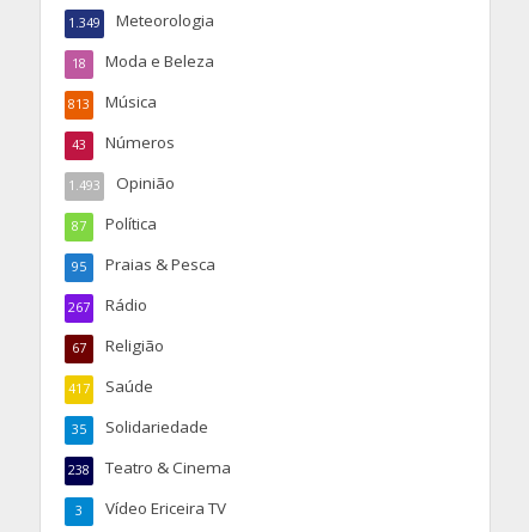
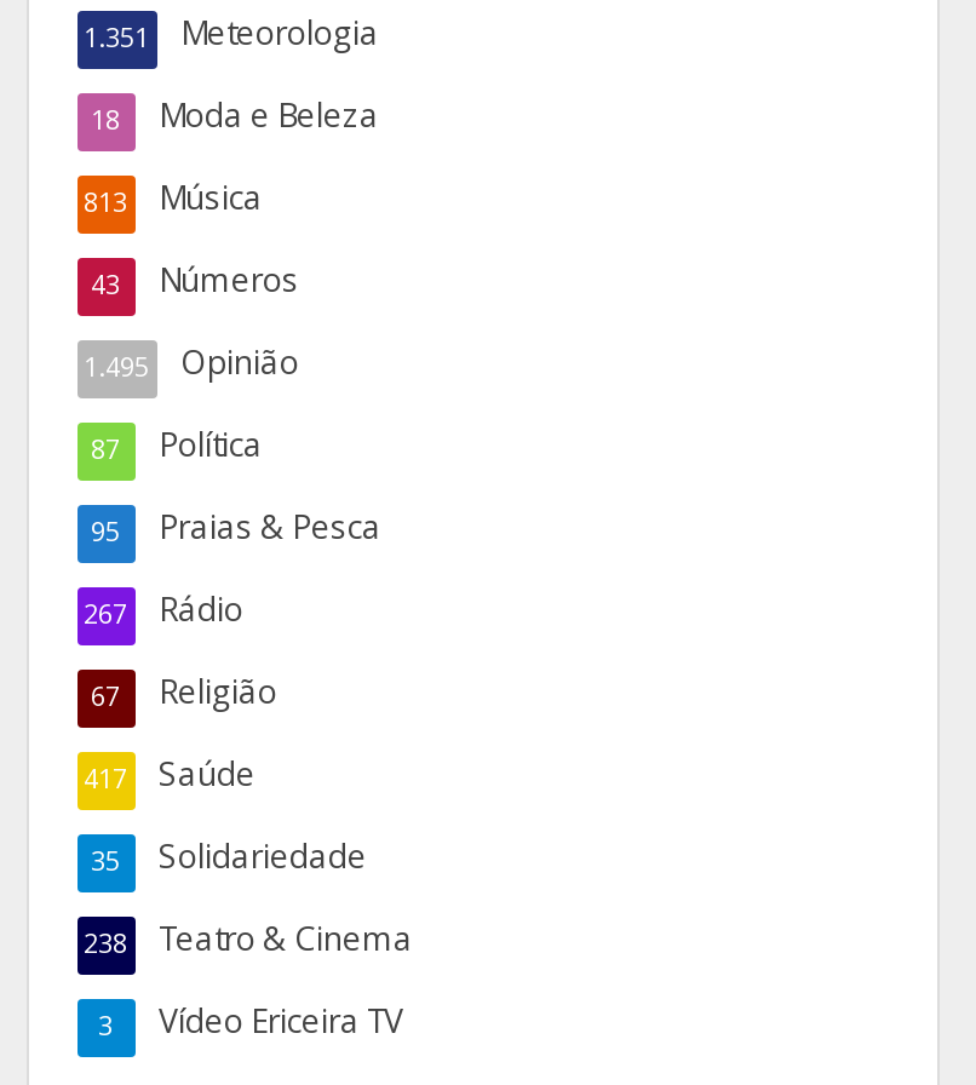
- 1.349 Meteorologia
+ 1.351 Meteorologia

- 1.493 Opinião
+ 1.495 Opinião
